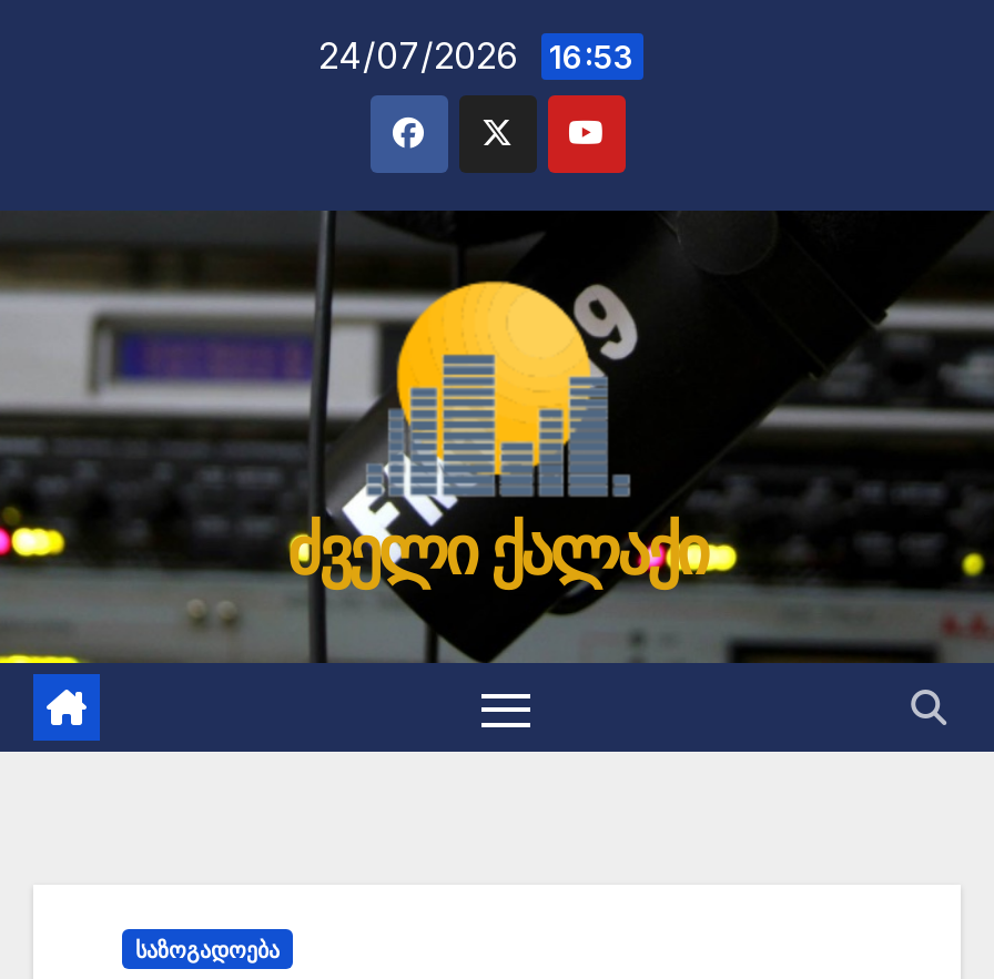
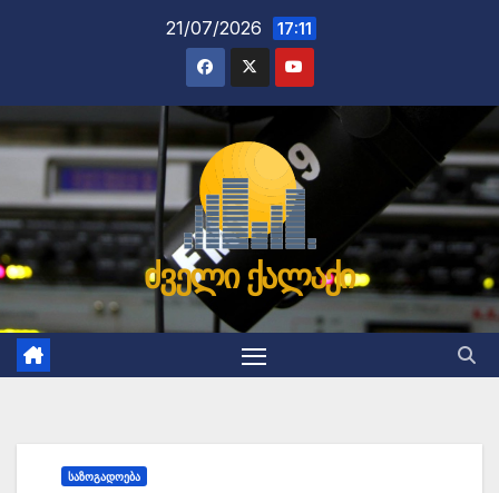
- 24/07/2026 16:53
+ 21/07/2026 17:11
